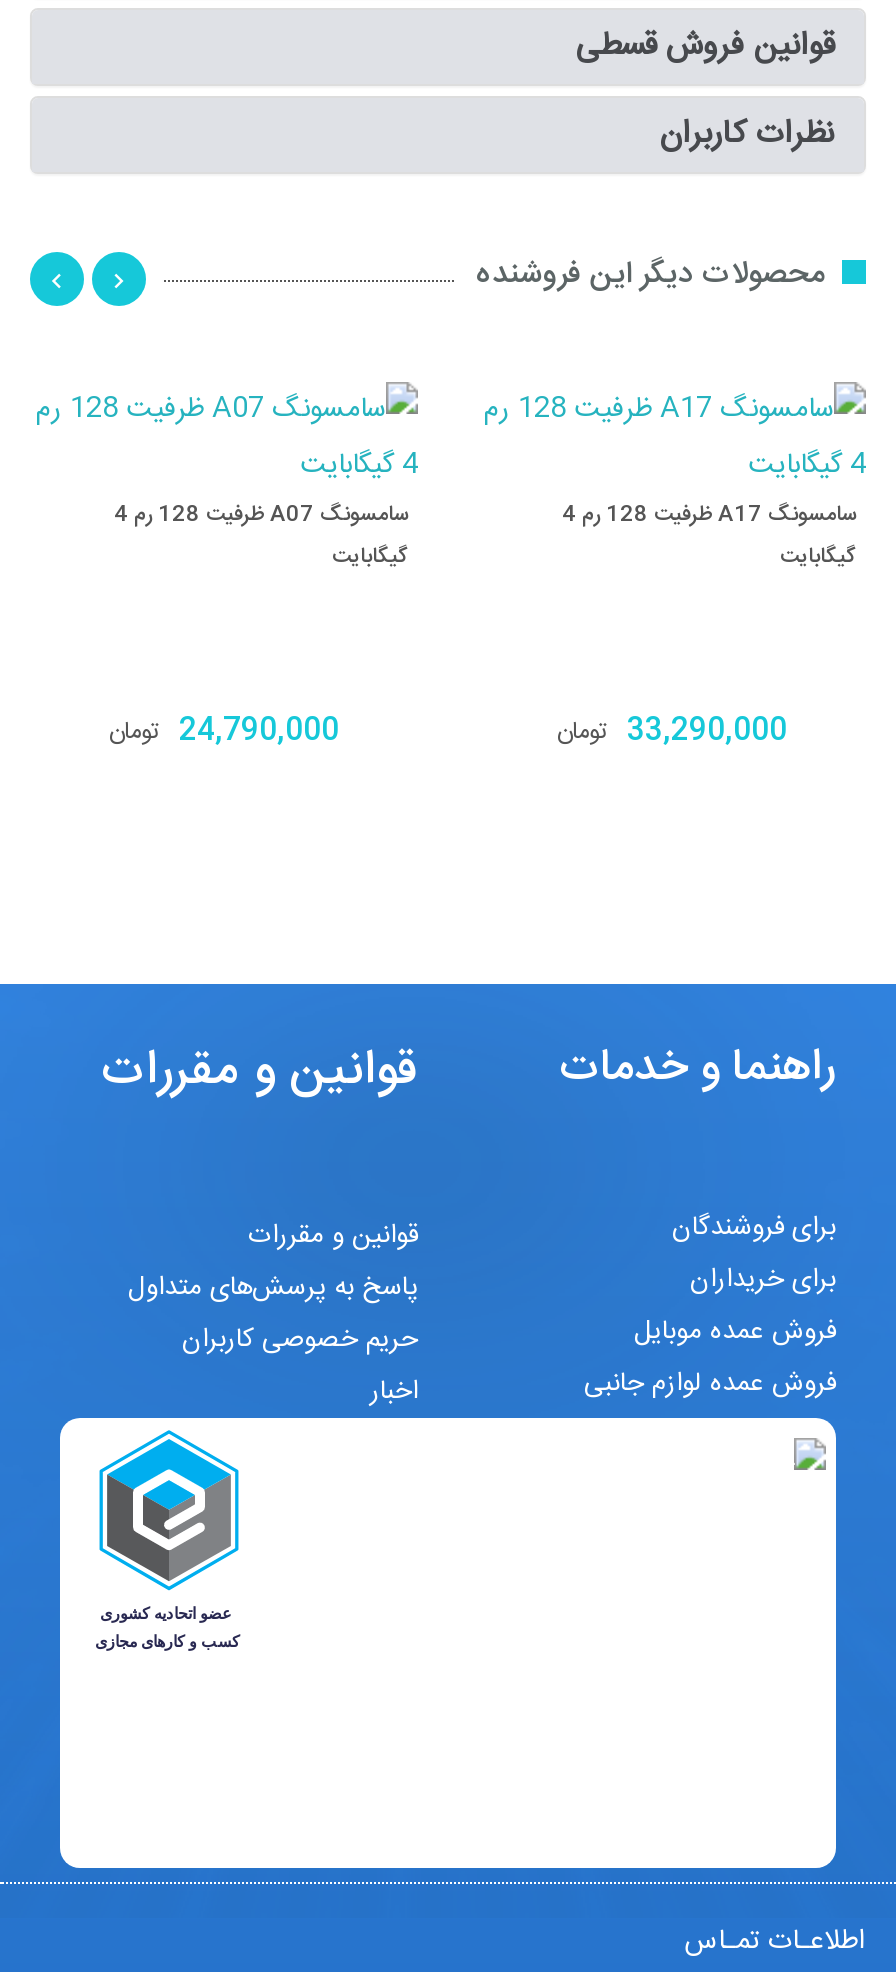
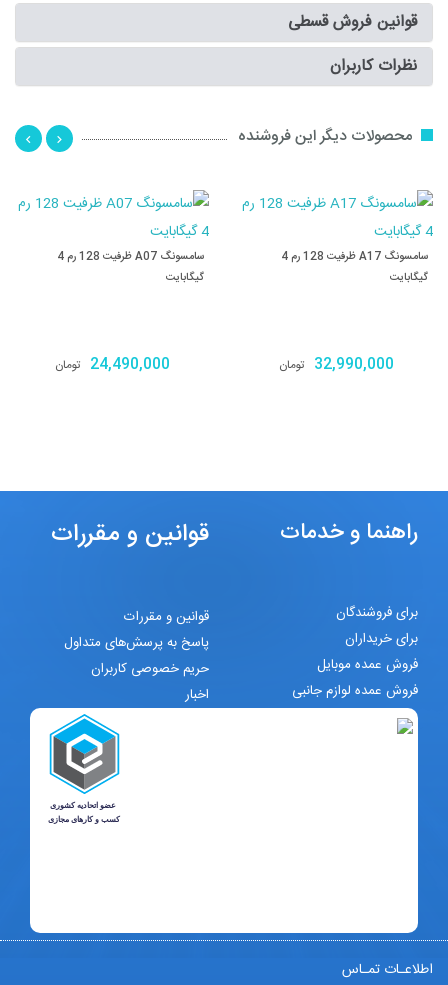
- 24,790,000 تومان
+ 24,490,000 تومان

- 33,290,000 تومان
+ 32,990,000 تومان
